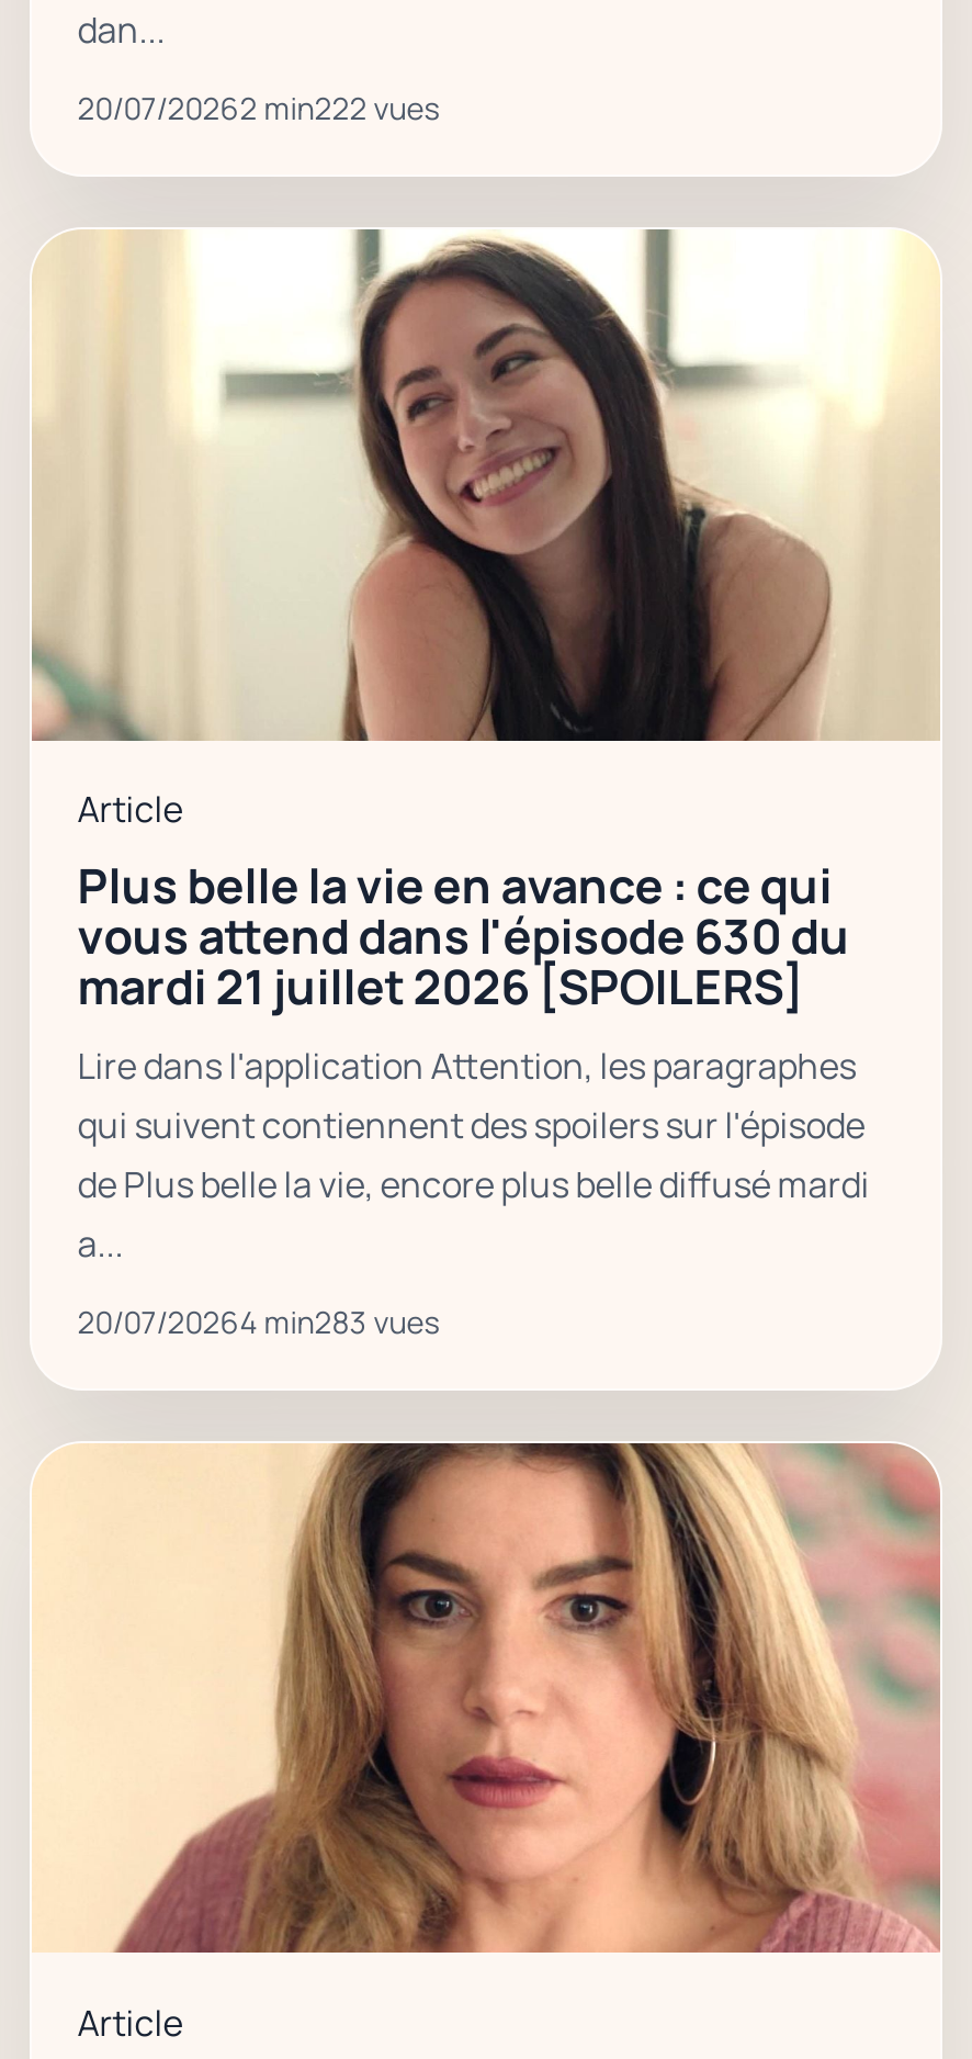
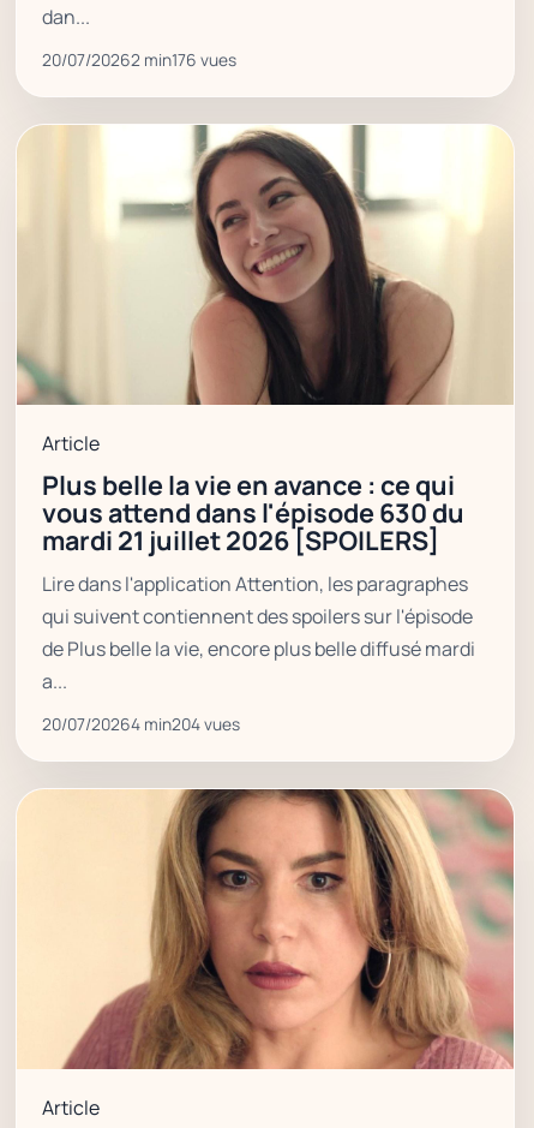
- 20/07/20262 min222 vues
+ 20/07/20262 min176 vues

- 20/07/20264 min283 vues
+ 20/07/20264 min204 vues
